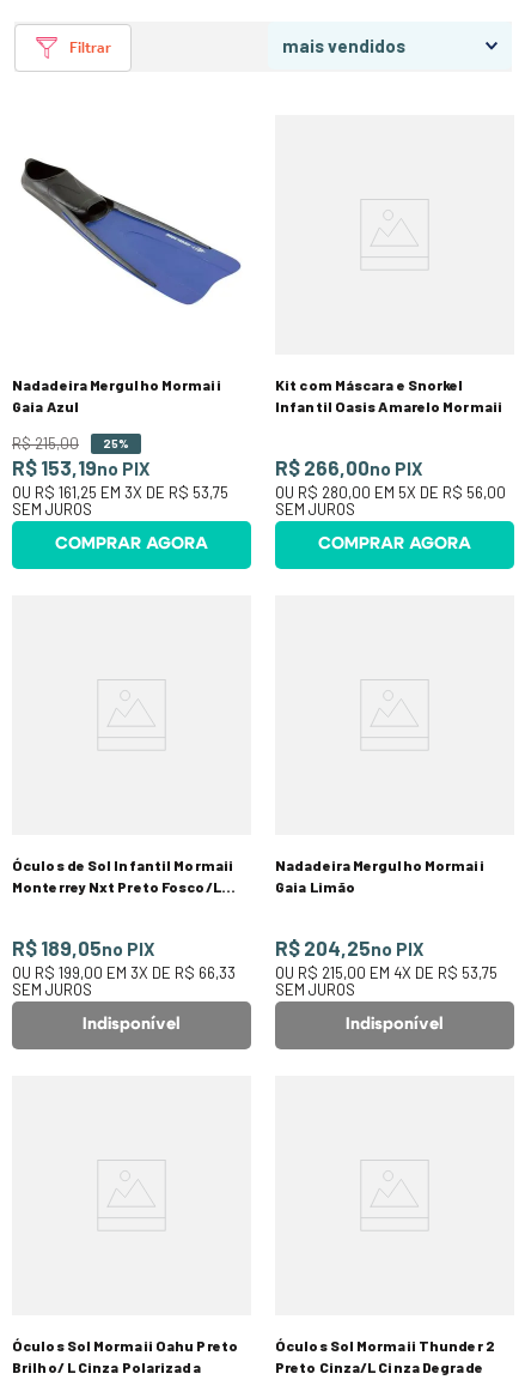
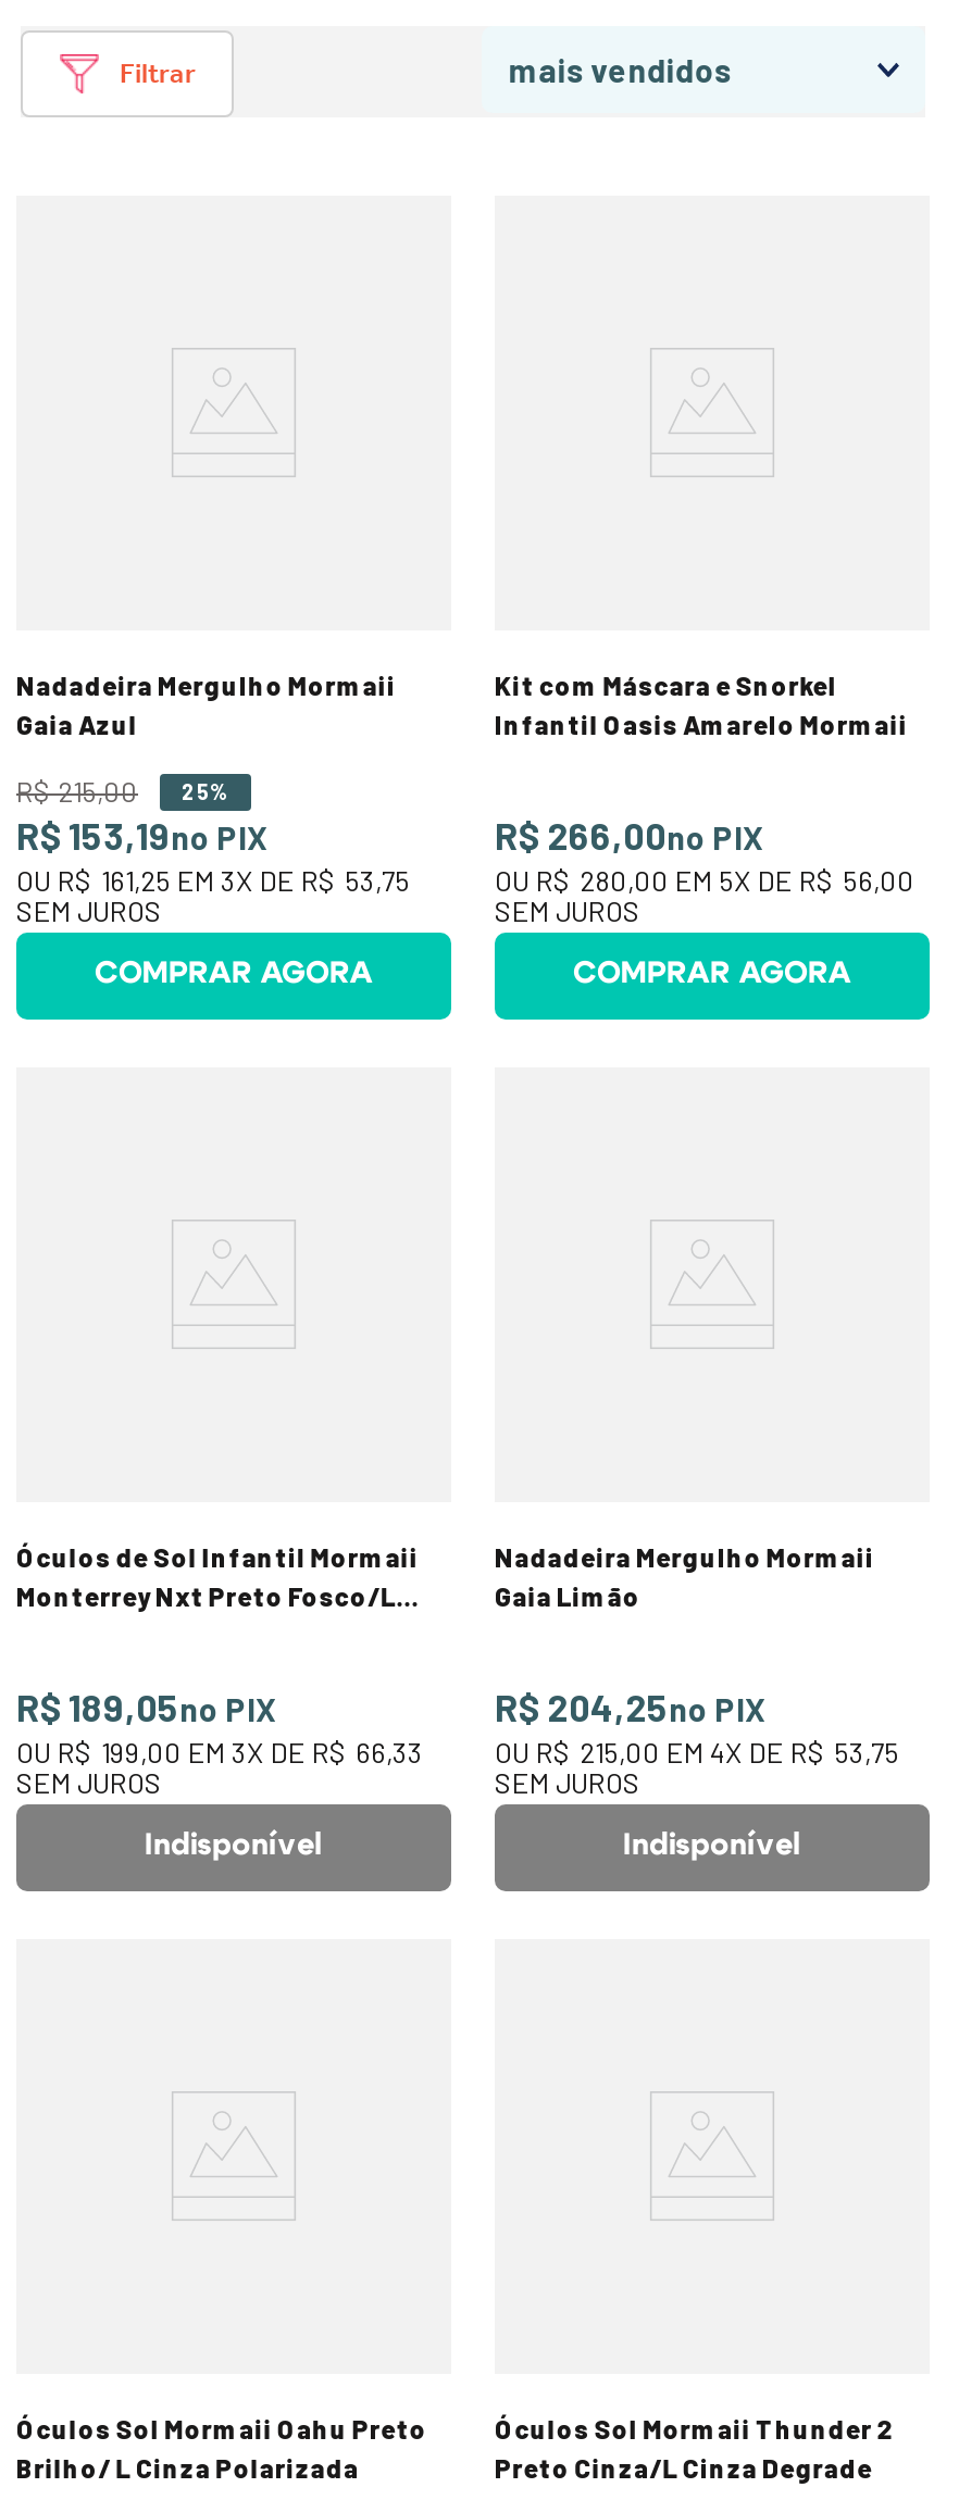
- [image]
